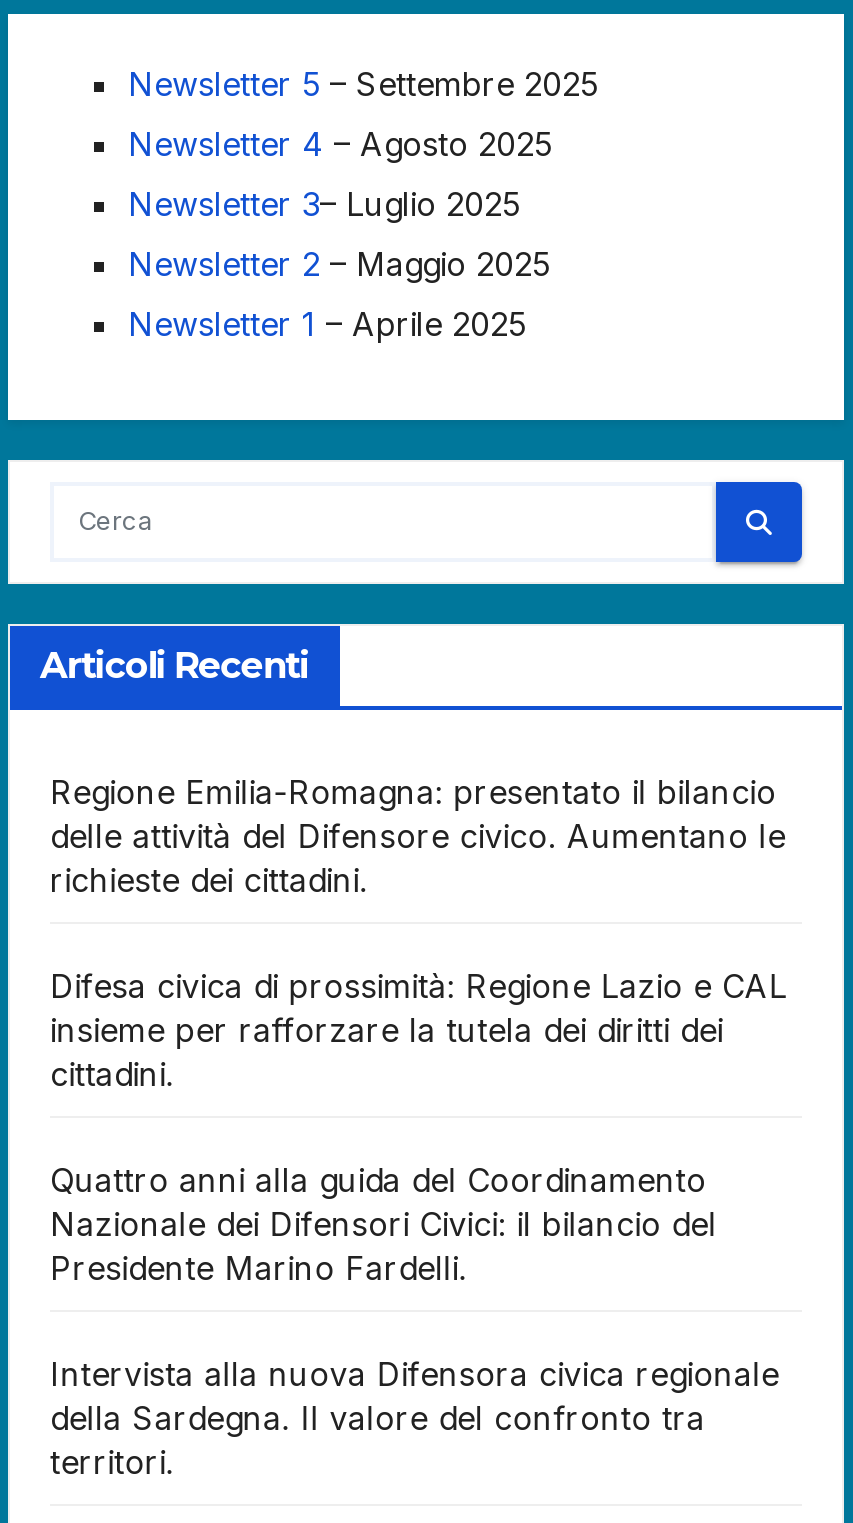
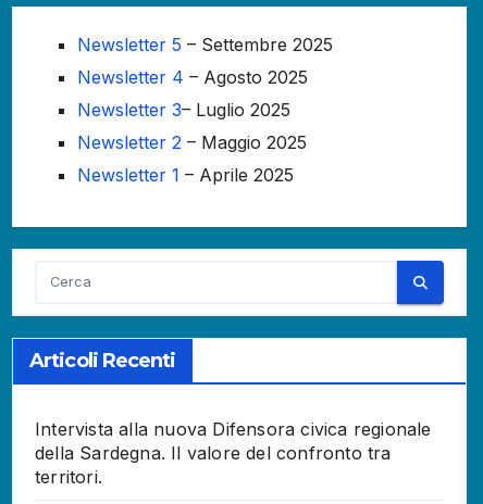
- Regione Emilia-Romagna: presentato il bilancio
- delle attività del Difensore civico. Aumentano le
- richieste dei cittadini.
- Difesa civica di prossimità: Regione Lazio e CAL
- insieme per rafforzare la tutela dei diritti dei
- cittadini.
- Quattro anni alla guida del Coordinamento
- Nazionale dei Difensori Civici: il bilancio del
- Presidente Marino Fardelli.
